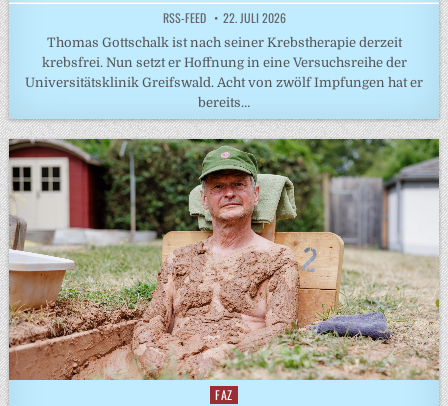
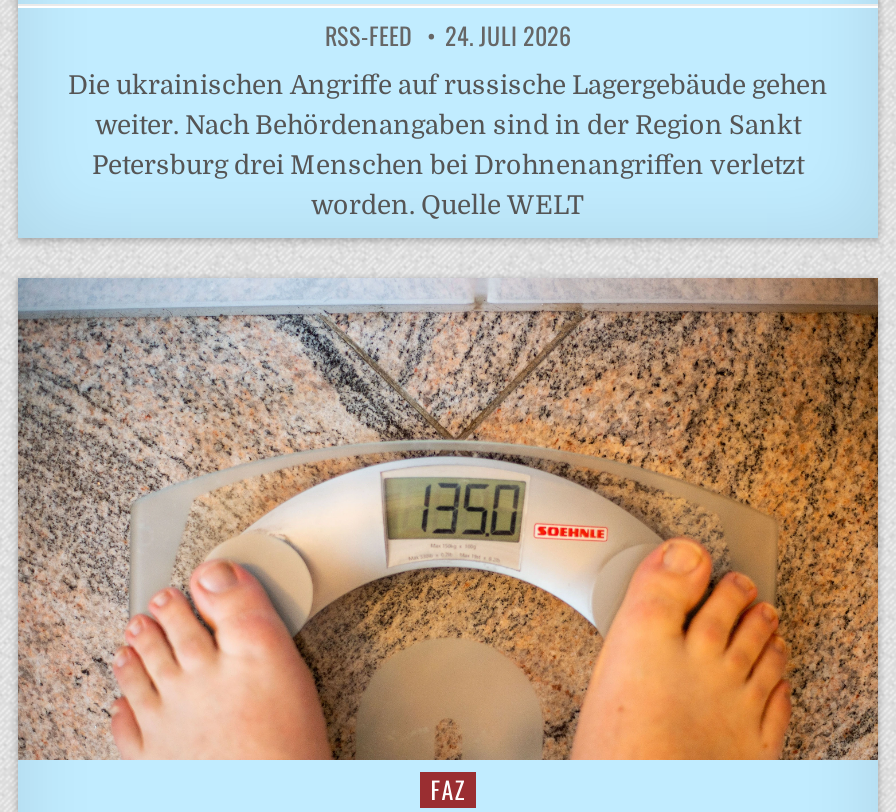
- RSS-FEED 22. JULI 2026
+ RSS-FEED 24. JULI 2026

- Thomas Gottschalk ist nach seiner Krebstherapie derzeit
- krebsfrei. Nun setzt er Hoffnung in eine Versuchsreihe der
- Universitätsklinik Greifswald. Acht von zwölf Impfungen hat er
- bereits…
+ Die ukrainischen Angriffe auf russische Lagergebäude gehen
+ weiter. Nach Behördenangaben sind in der Region Sankt
+ Petersburg drei Menschen bei Drohnenangriffen verletzt
+ worden. Quelle WELT

- [image]
+ [image]
